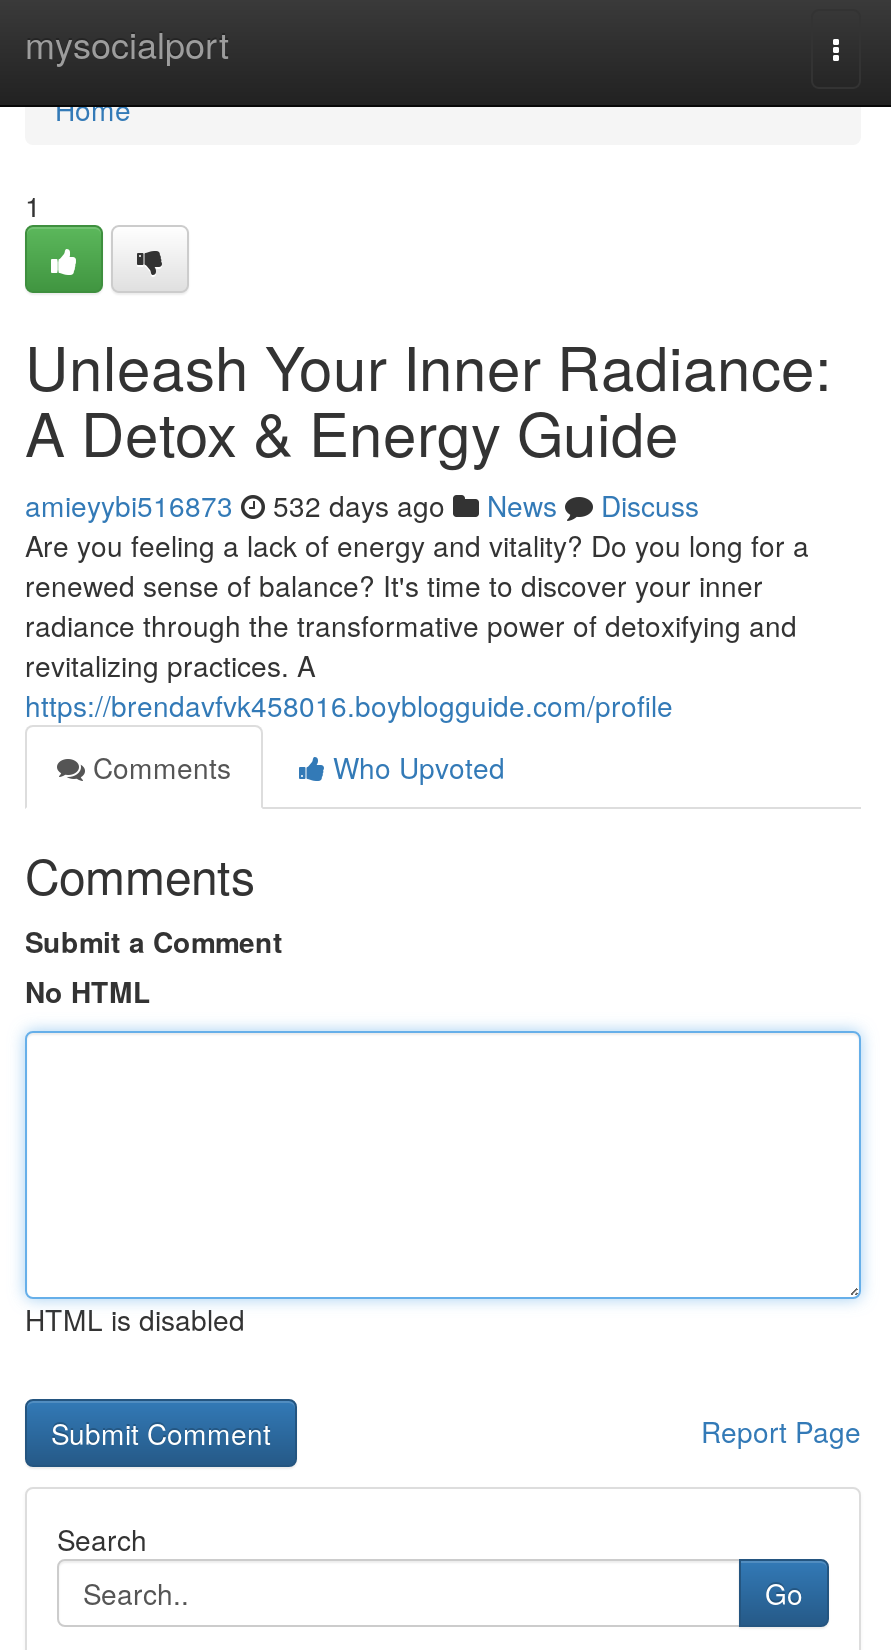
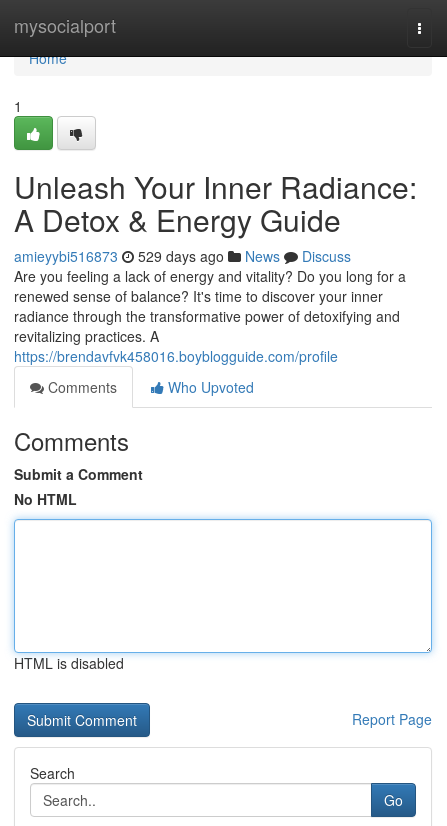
- amieyybi516873 532 days ago News Discuss
+ amieyybi516873 529 days ago News Discuss
